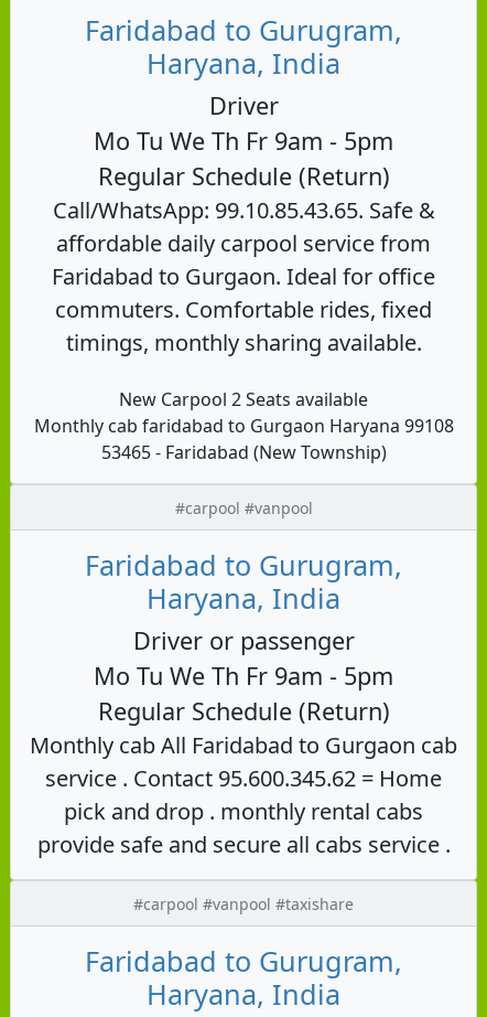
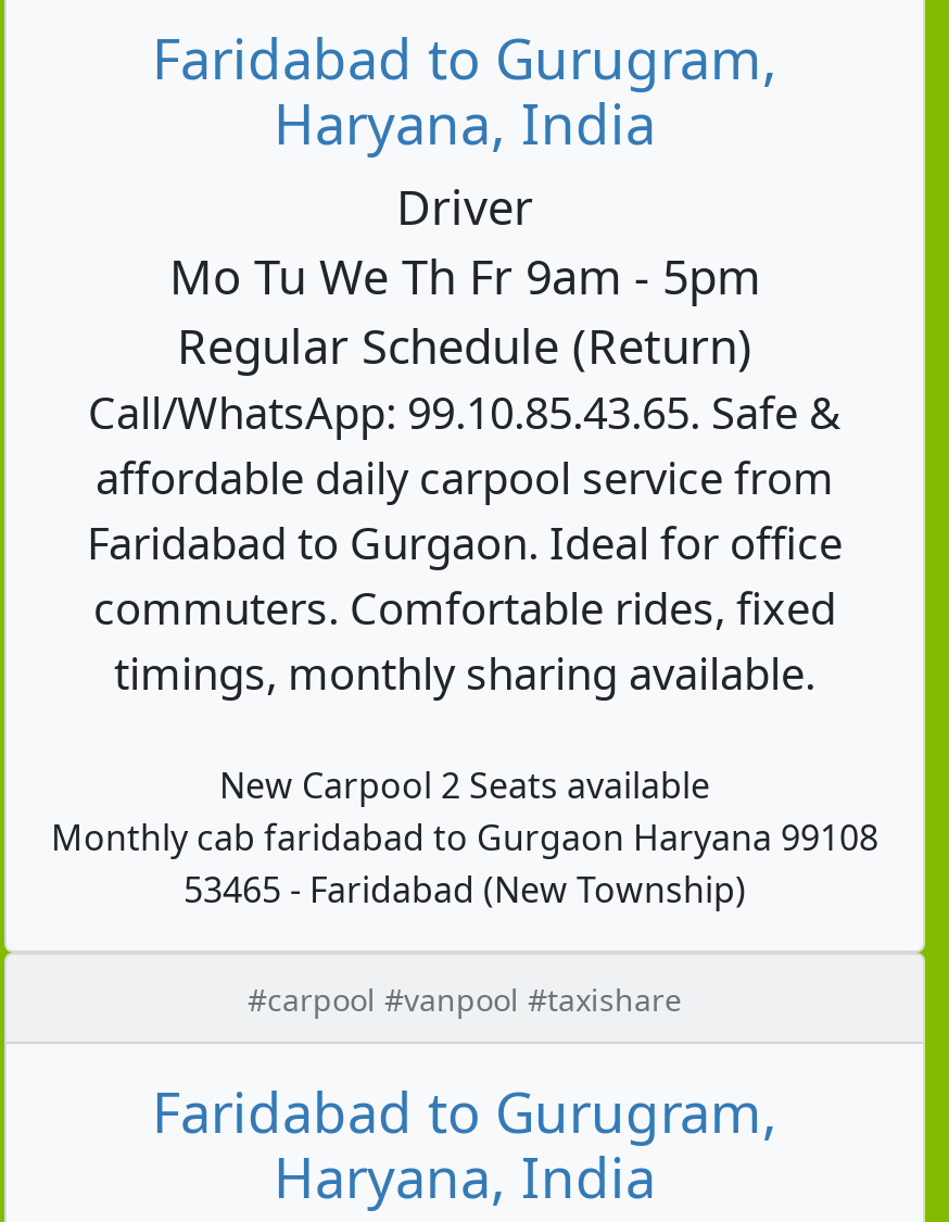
- #carpool #vanpool
- Faridabad to Gurugram,
- Haryana, India
- Driver or passenger
- Mo Tu We Th Fr 9am - 5pm
- Regular Schedule (Return)
- Monthly cab All Faridabad to Gurgaon cab
- service . Contact 95.600.345.62 = Home
- pick and drop . monthly rental cabs
- provide safe and secure all cabs service .
